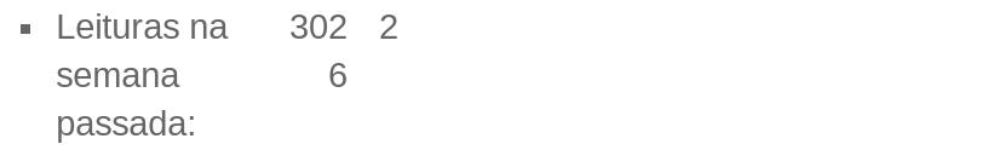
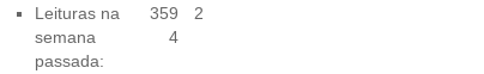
- Leituras na 302 2
+ Leituras na 359 2

- 6
+ 4
